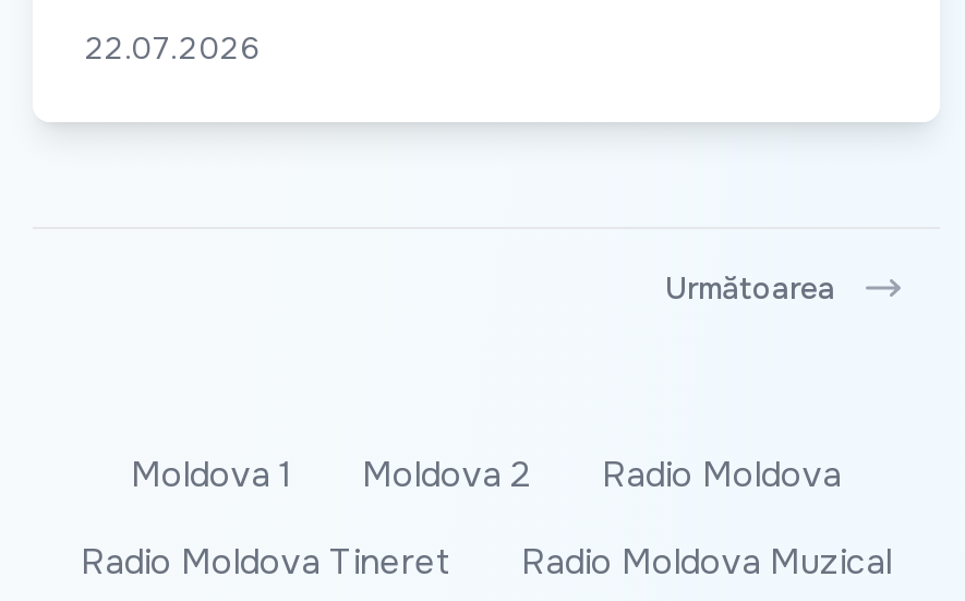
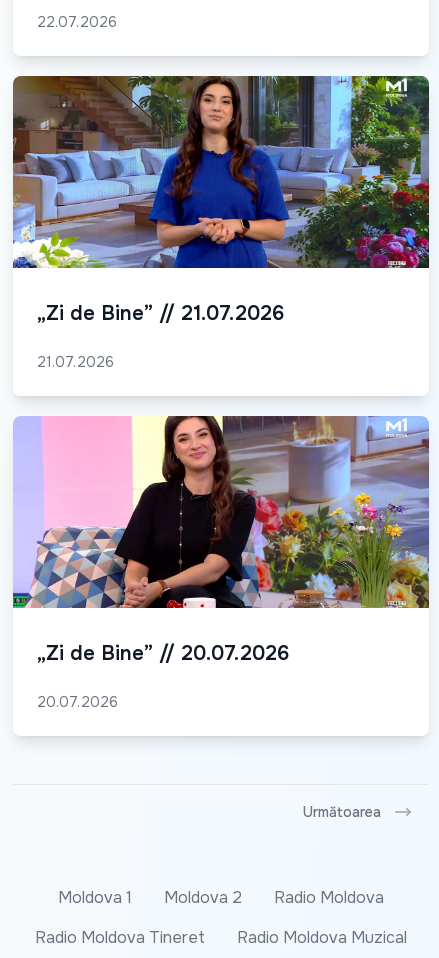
+ [image]
+ „Zi de Bine” // 21.07.2026
+ 21.07.2026

+ [image]
+ „Zi de Bine” // 20.07.2026
+ 20.07.2026
